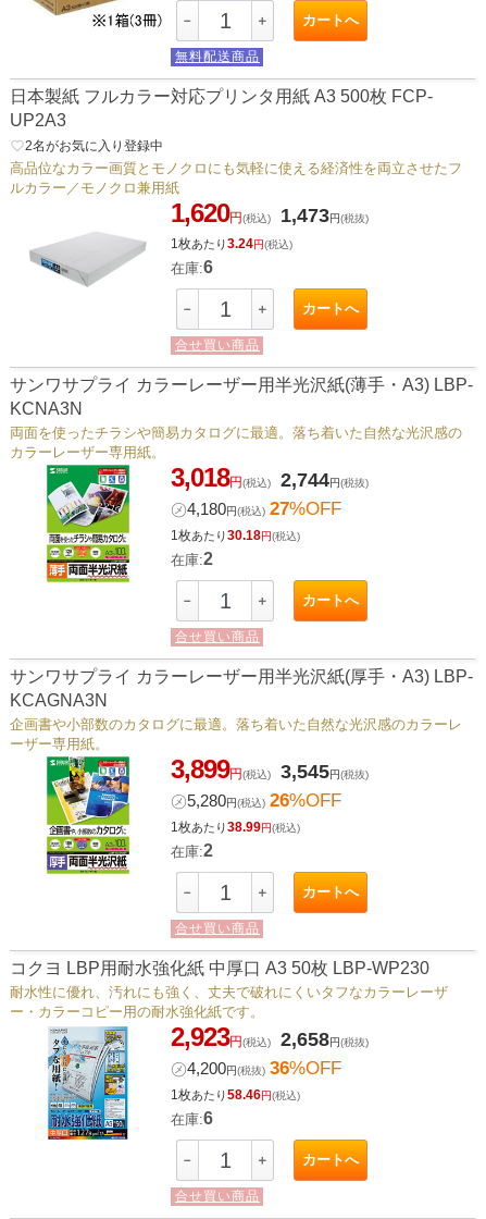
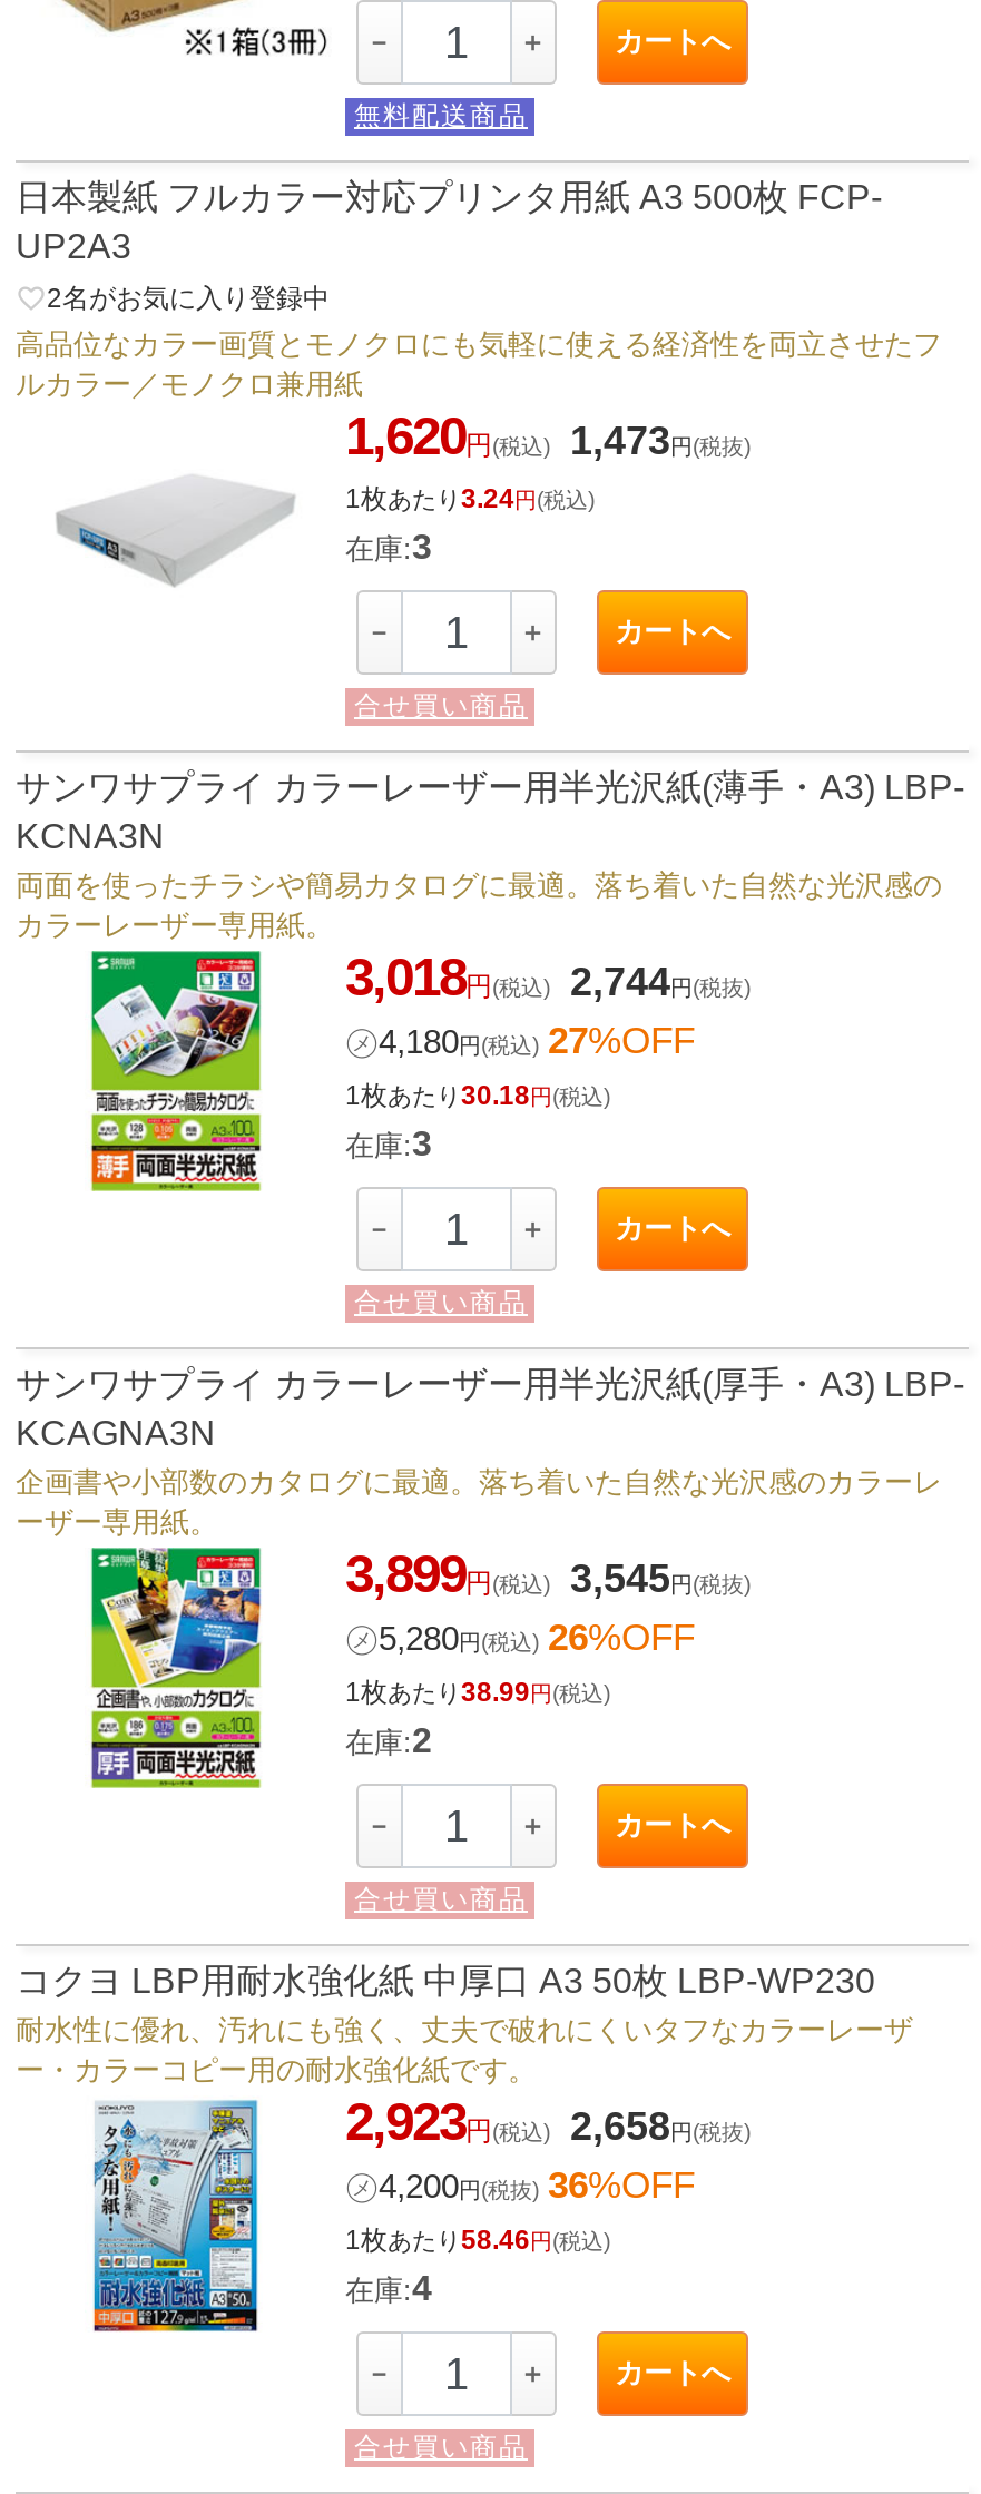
- 在庫:6
+ 在庫:3

- 在庫:2
+ 在庫:3

- 在庫:6
+ 在庫:4
